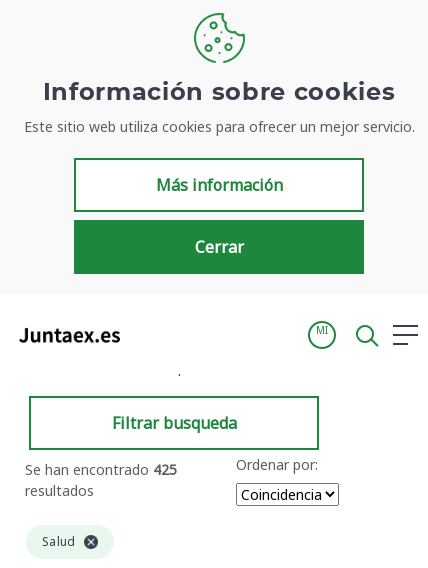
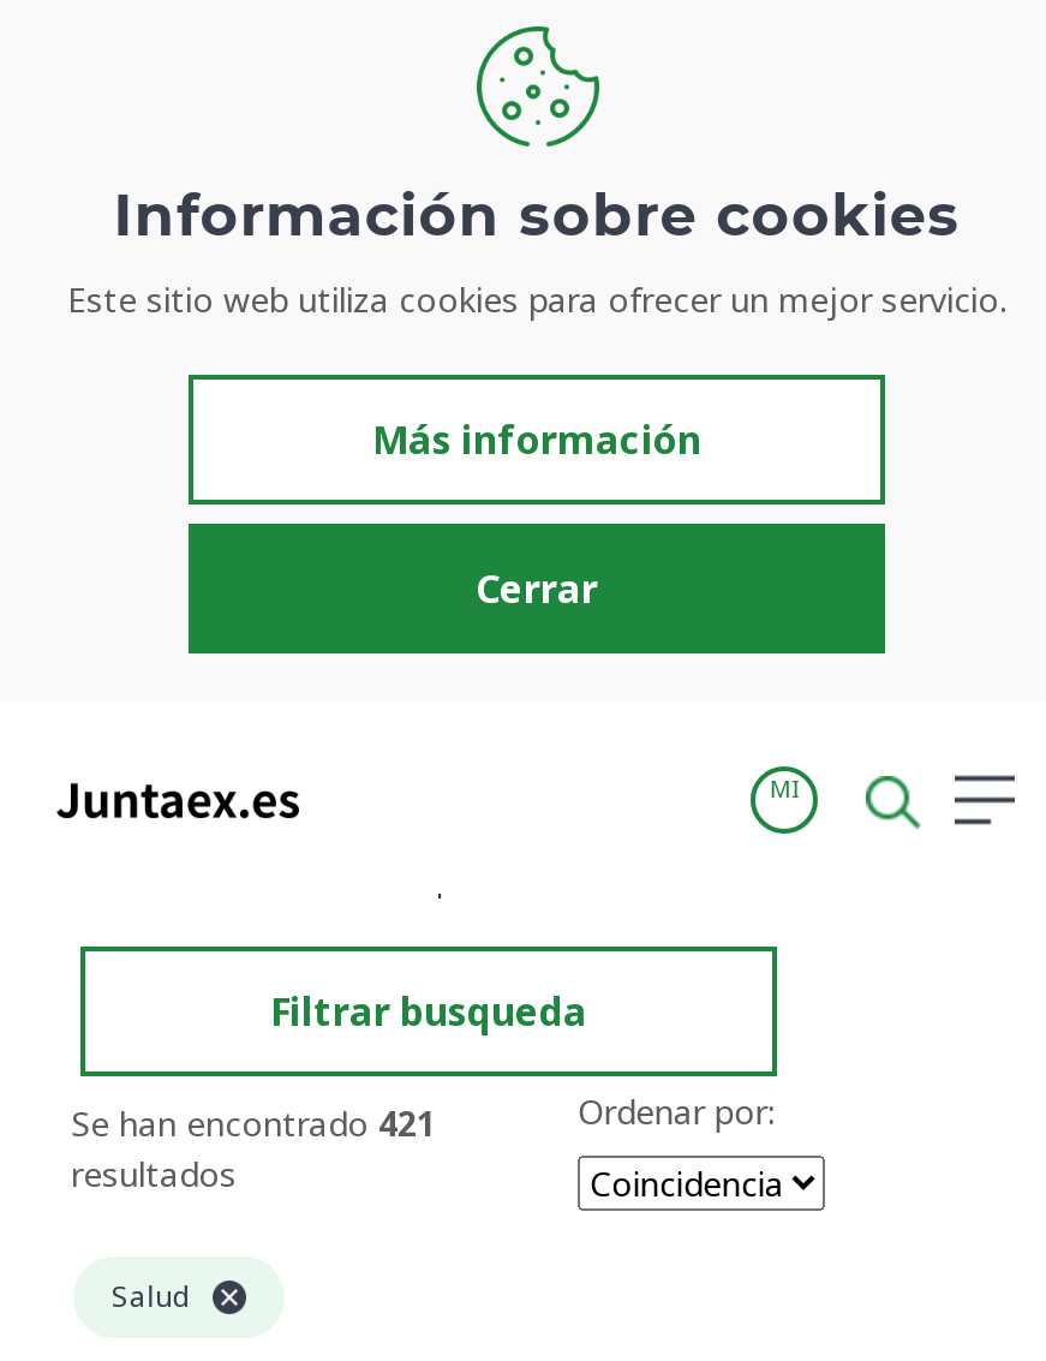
- Se han encontrado 425
+ Se han encontrado 421
